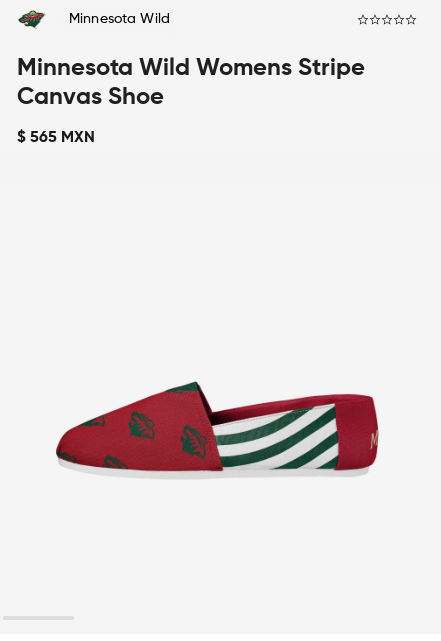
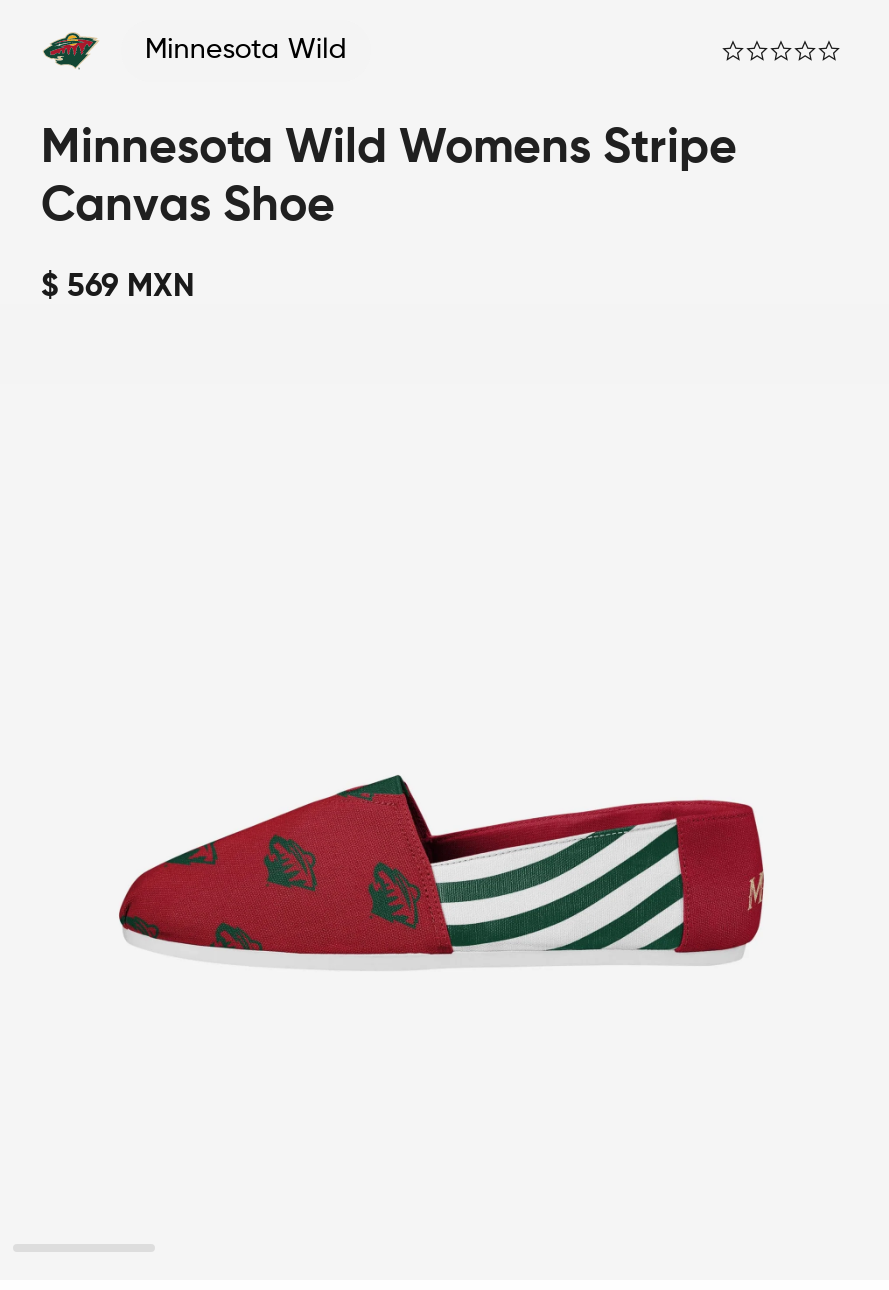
- $ 565 MXN
+ $ 569 MXN
